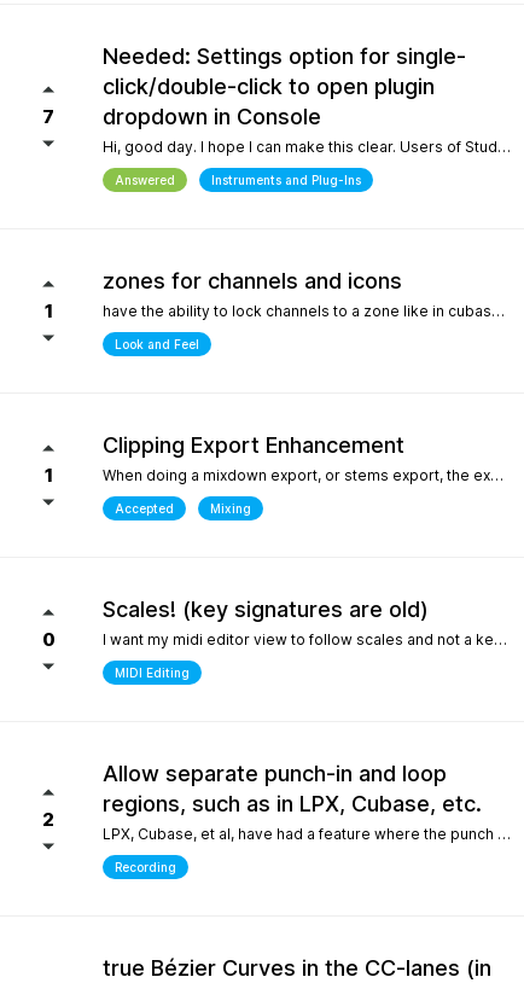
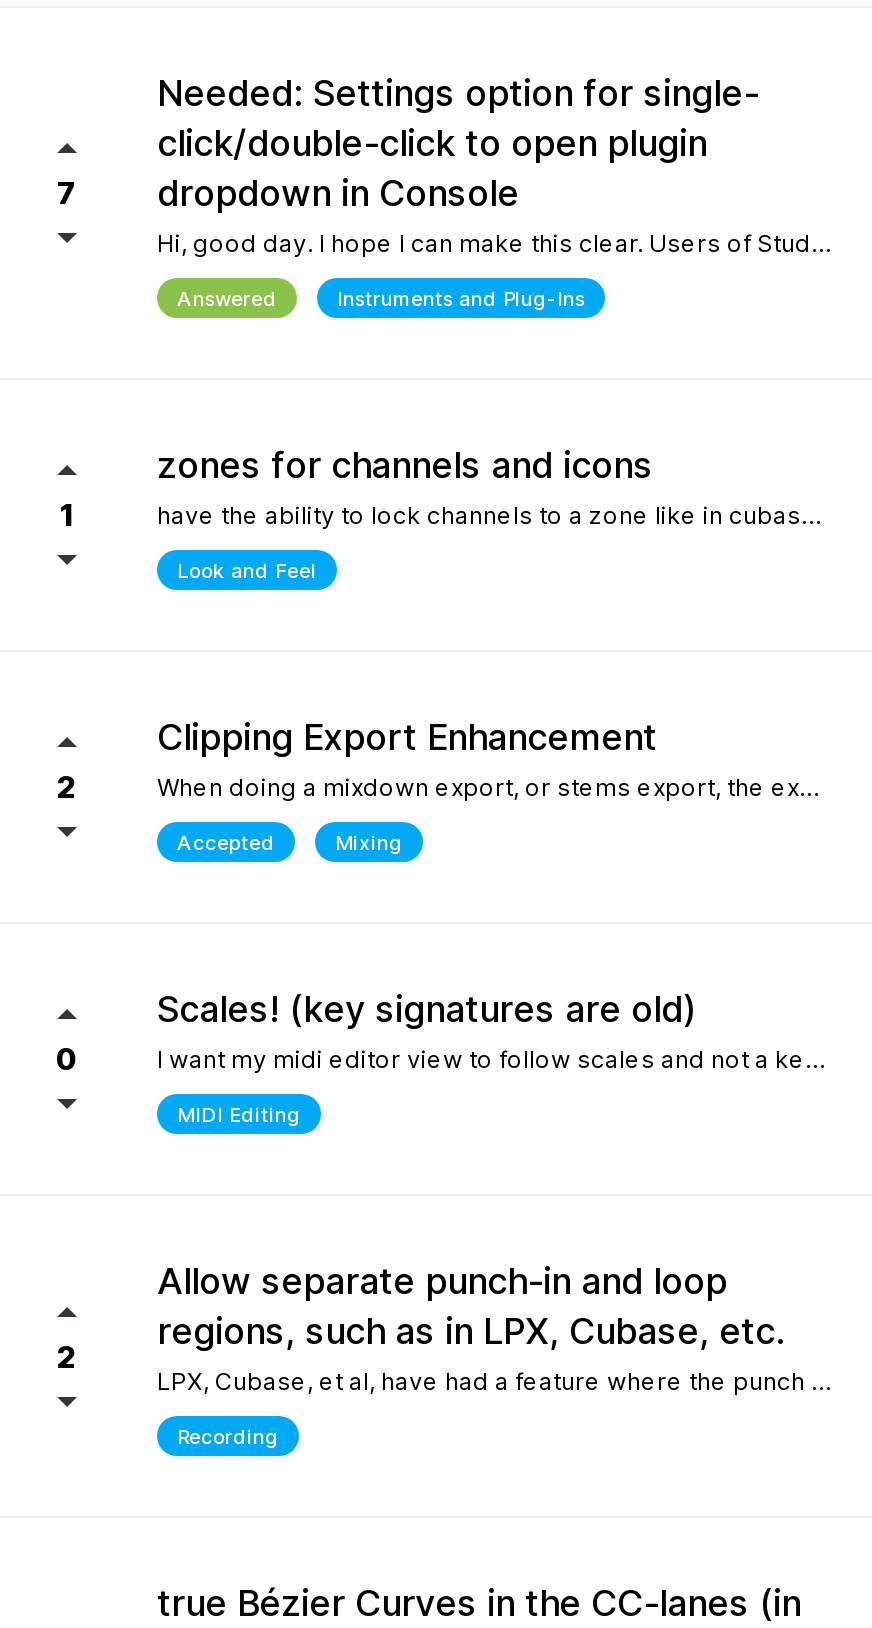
- 1
+ 2
